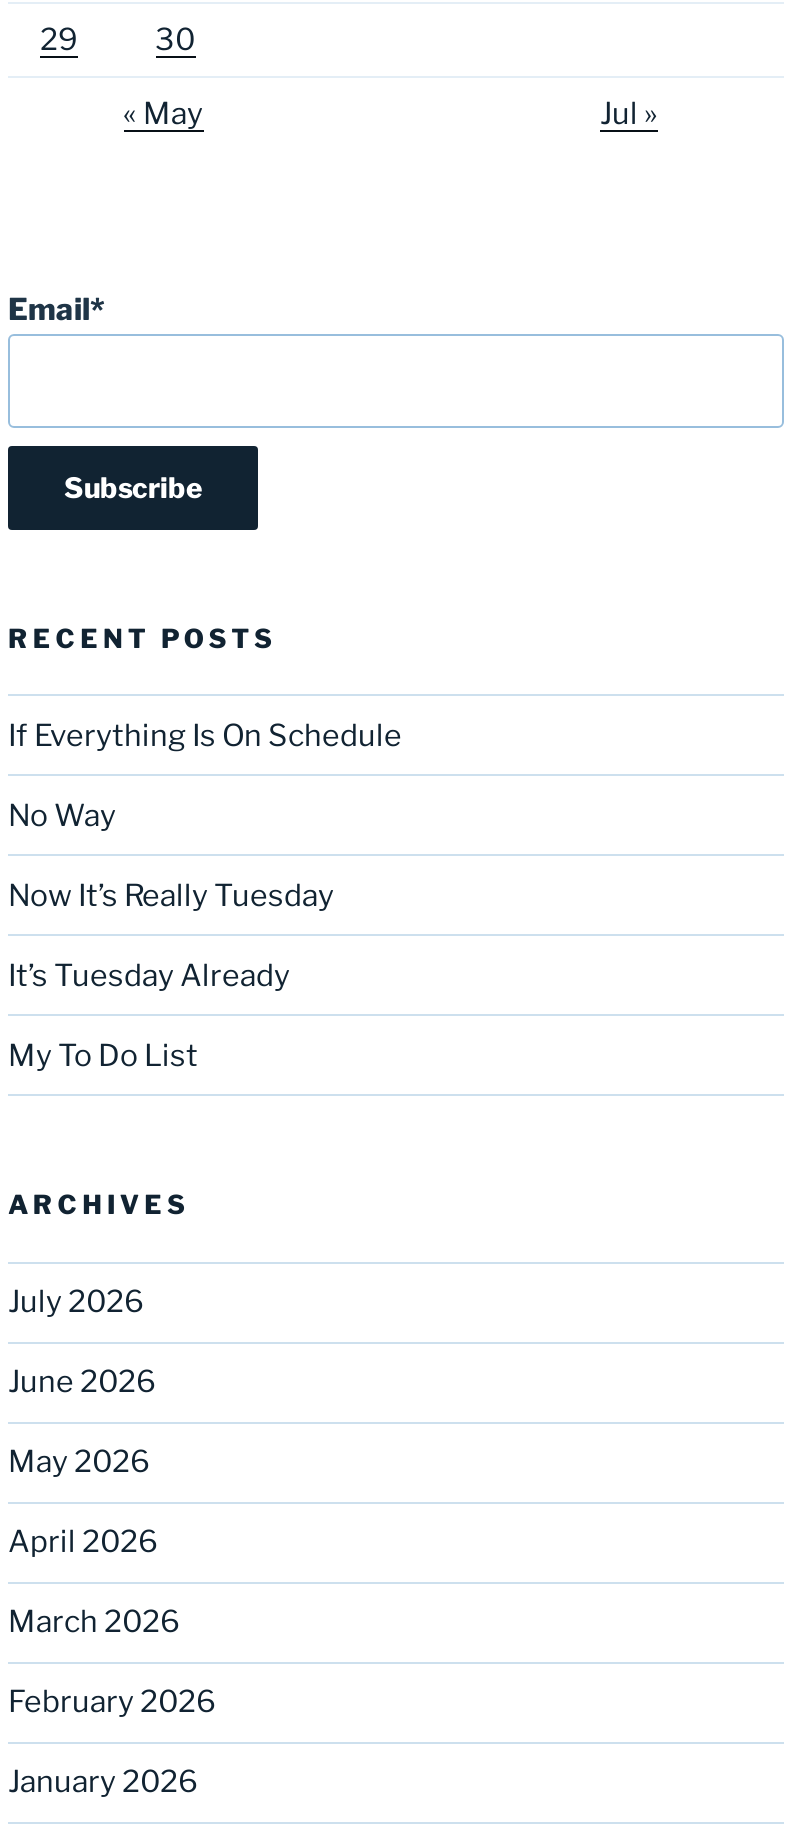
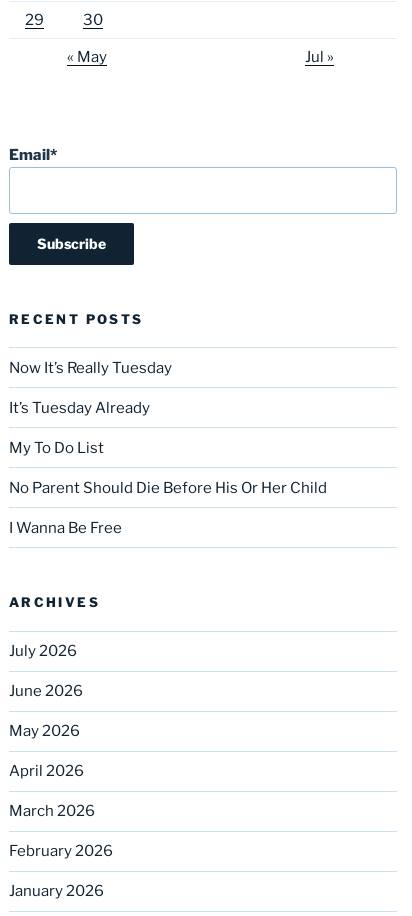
- If Everything Is On Schedule
- No Way

moved up: Now It’s Really Tuesday | It’s Tuesday Already | My To Do List

+ No Parent Should Die Before His Or Her Child
+ I Wanna Be Free
